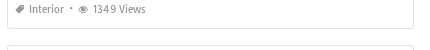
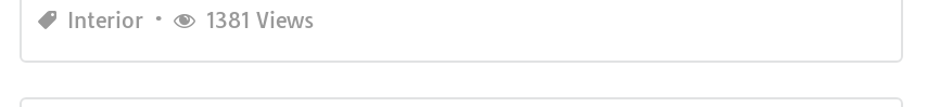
- 1349 Views
+ 1381 Views
